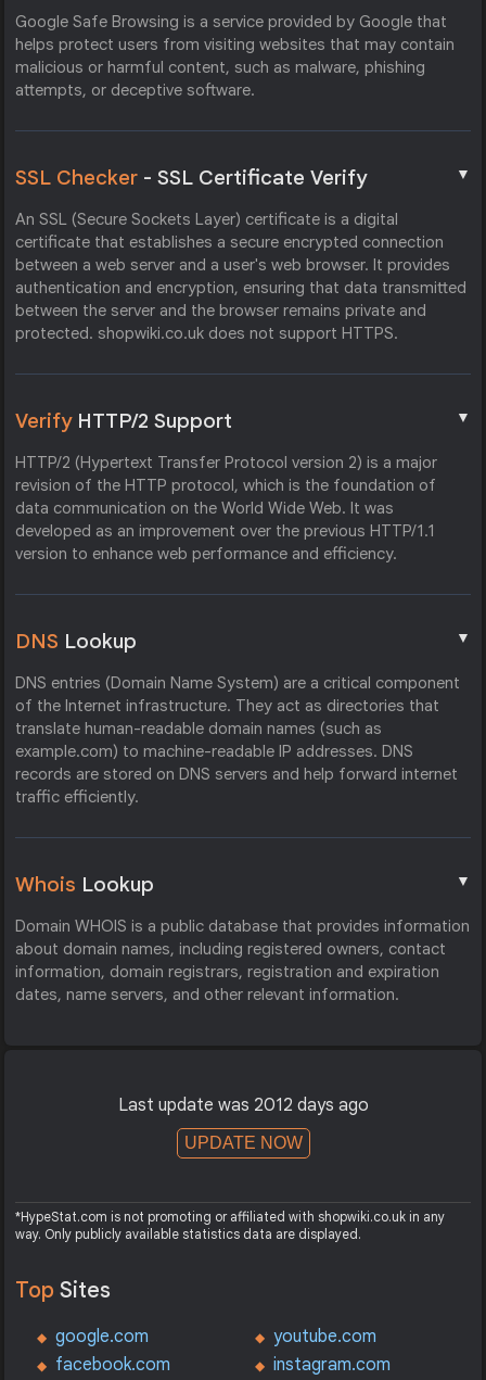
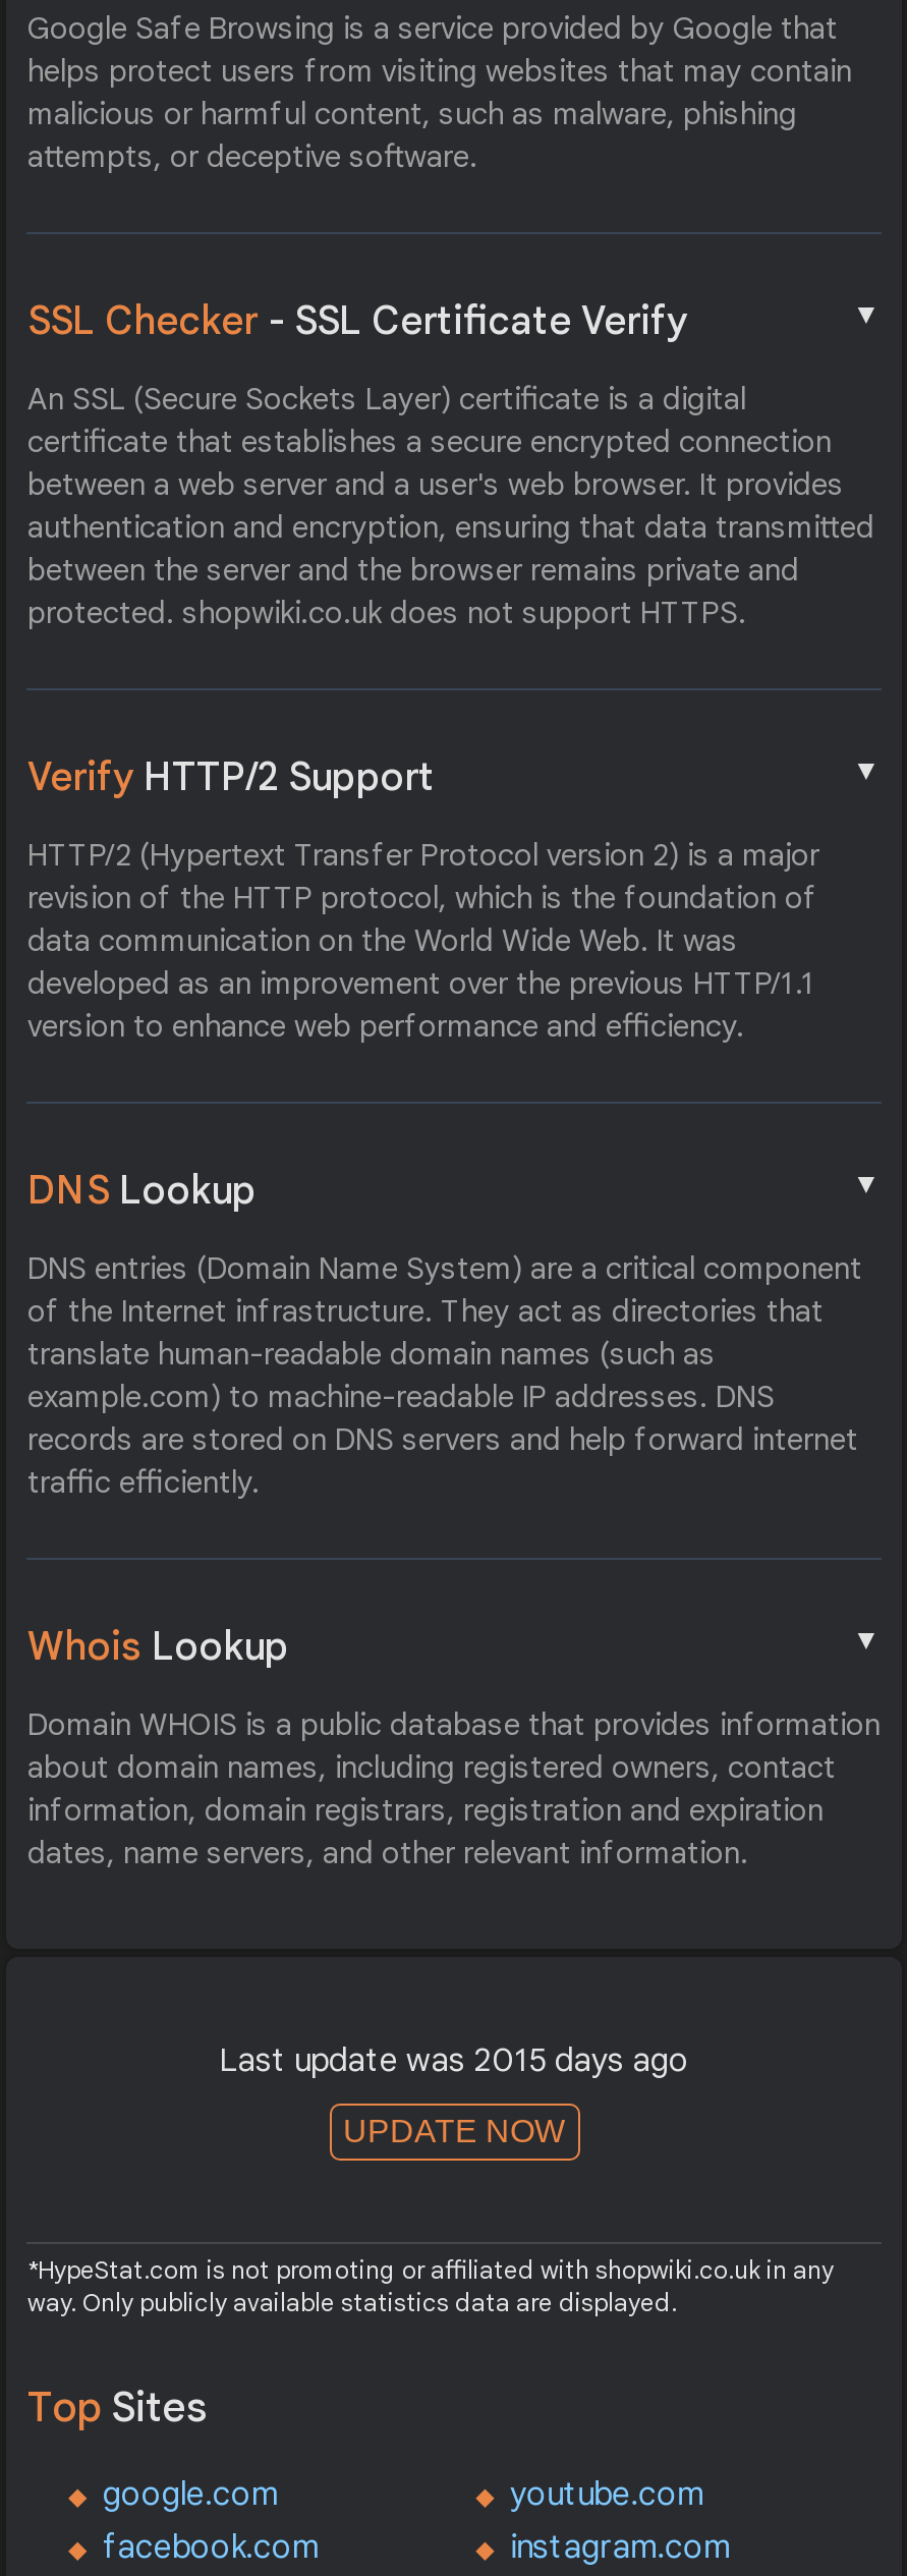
- Last update was 2012 days ago
+ Last update was 2015 days ago
